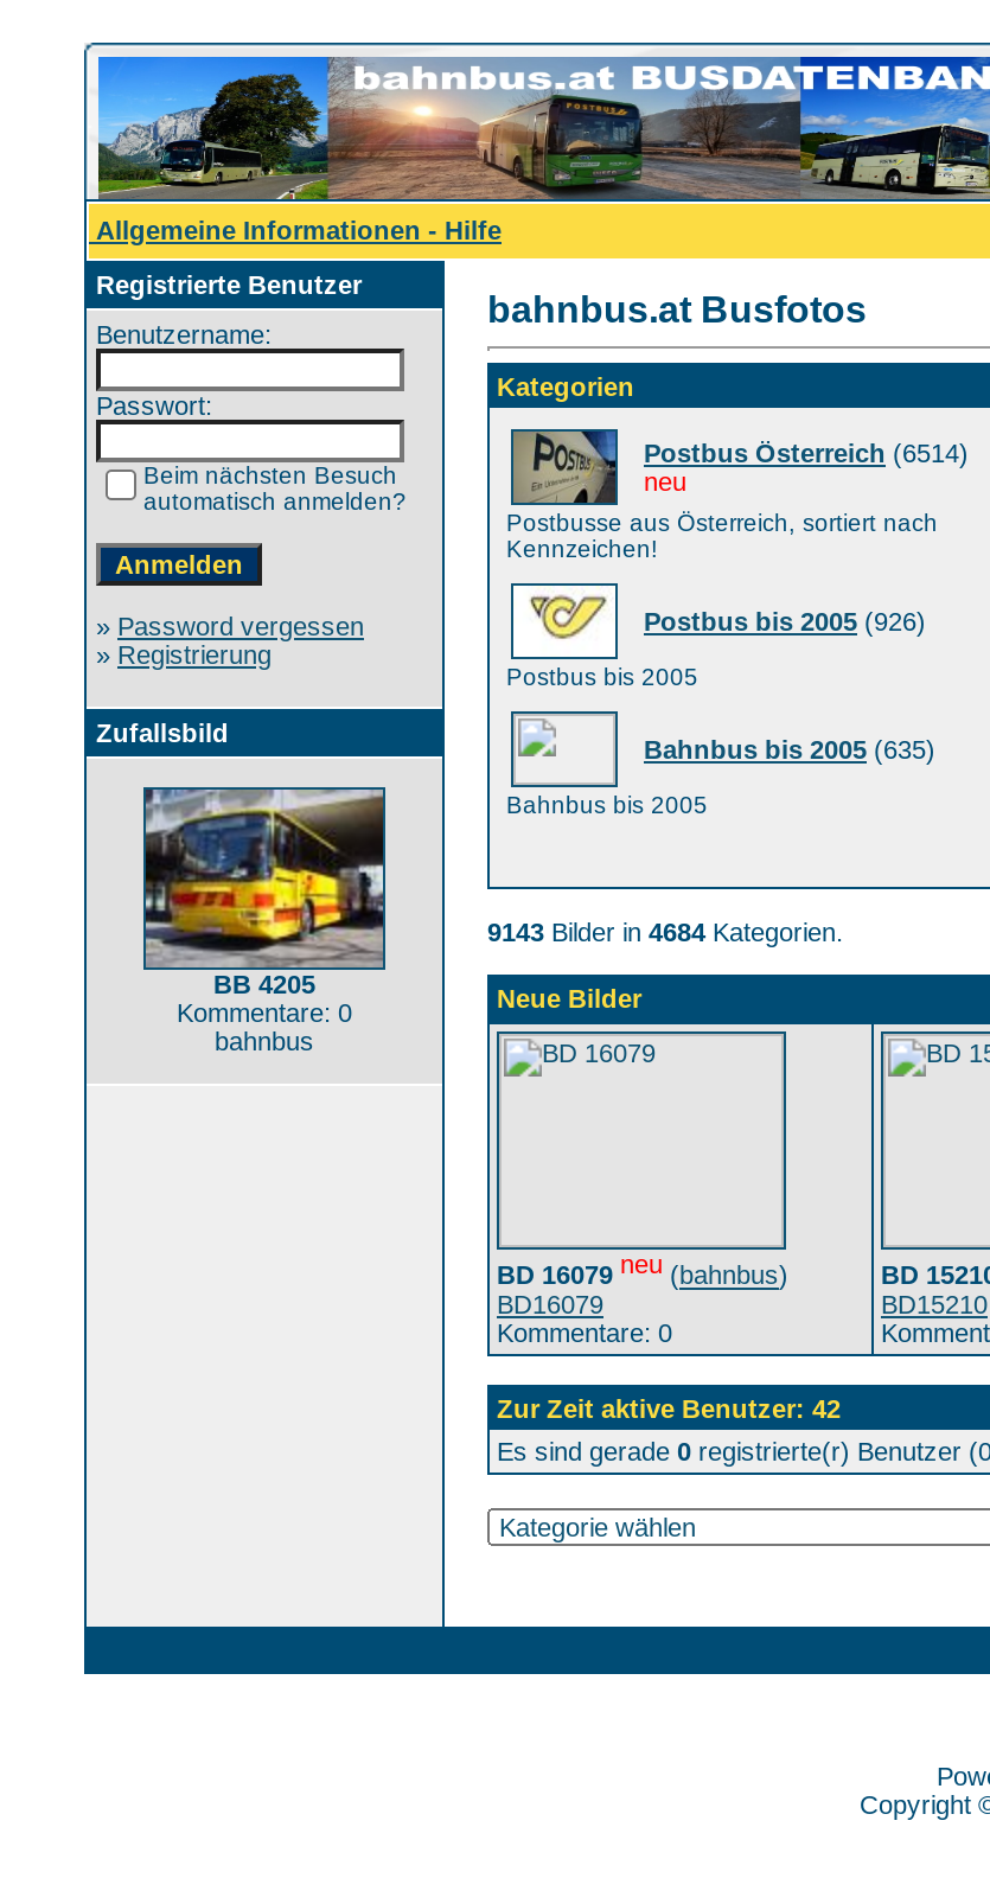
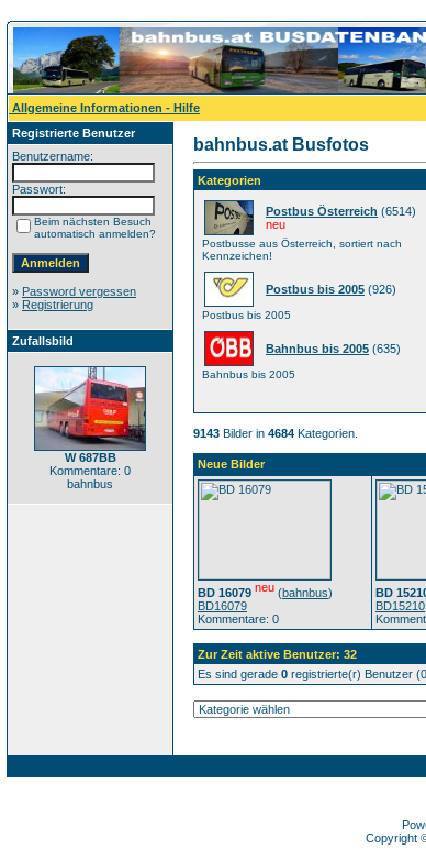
- [image]
+ [image]

- [image]
- BB 4205
+ [image]
+ W 687BB

- Zur Zeit aktive Benutzer: 42
+ Zur Zeit aktive Benutzer: 32
